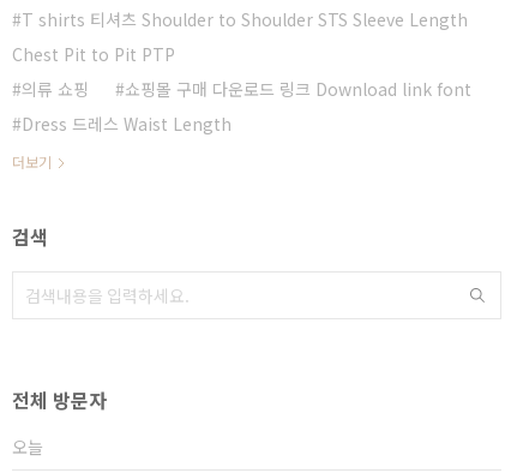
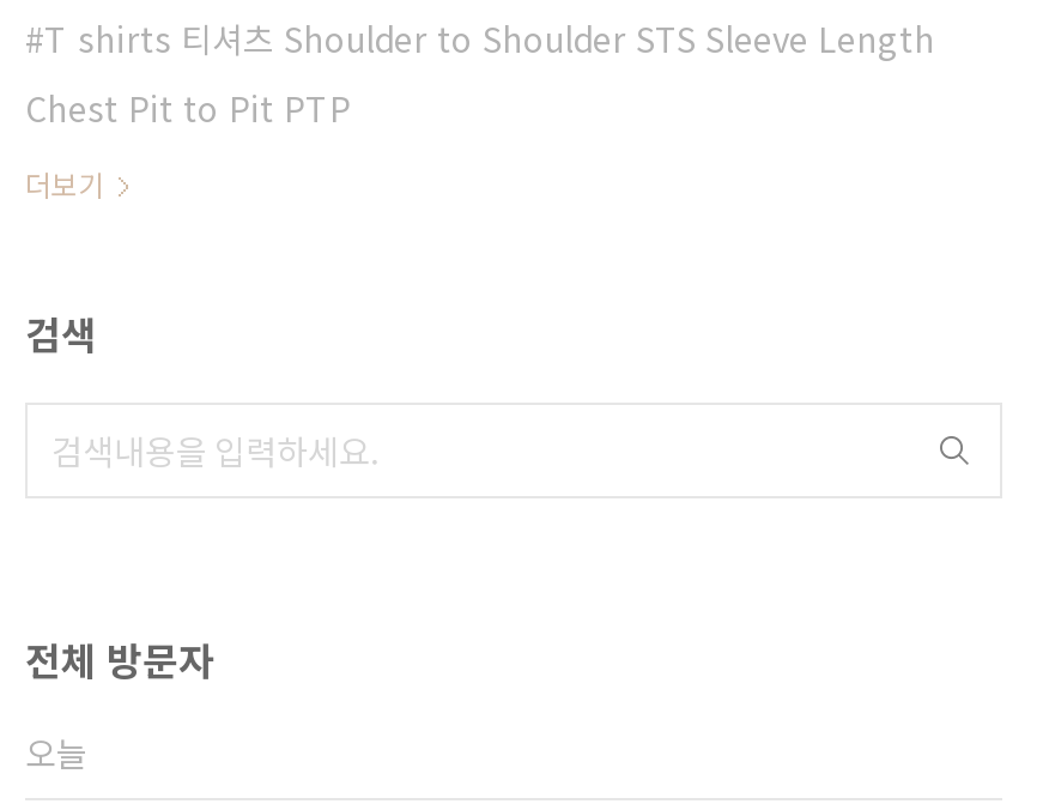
- 의류 쇼핑
- 쇼핑몰 구매 다운로드 링크 Download link font
- Dress 드레스 Waist Length
